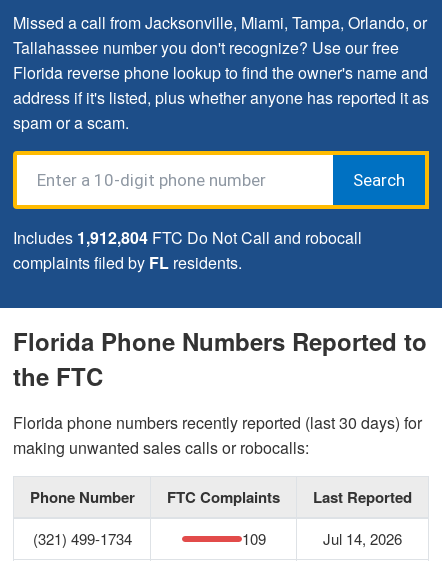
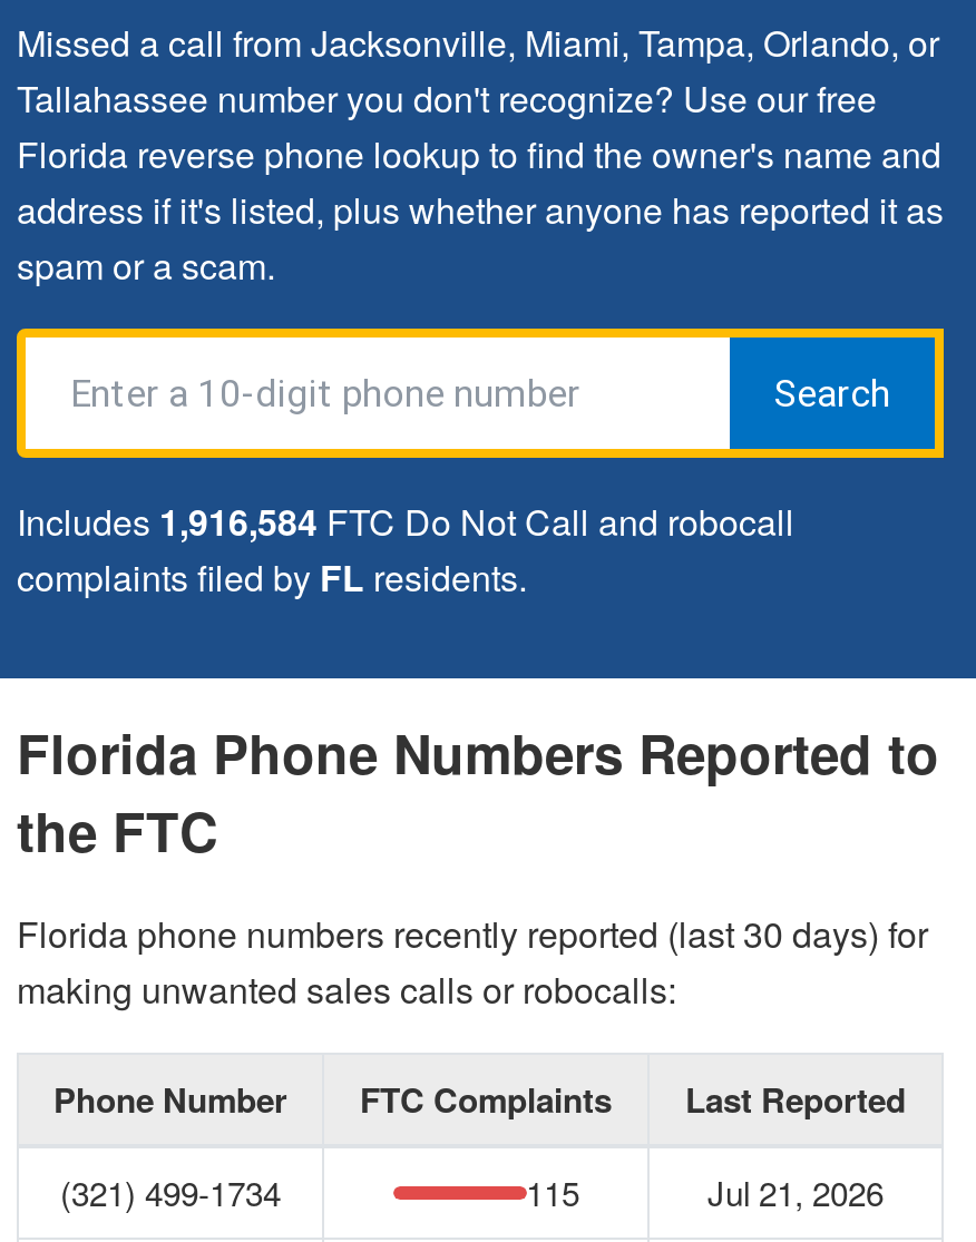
- Includes 1,912,804 FTC Do Not Call and robocall
+ Includes 1,916,584 FTC Do Not Call and robocall

- 109
+ 115

- Jul 14, 2026
+ Jul 21, 2026
